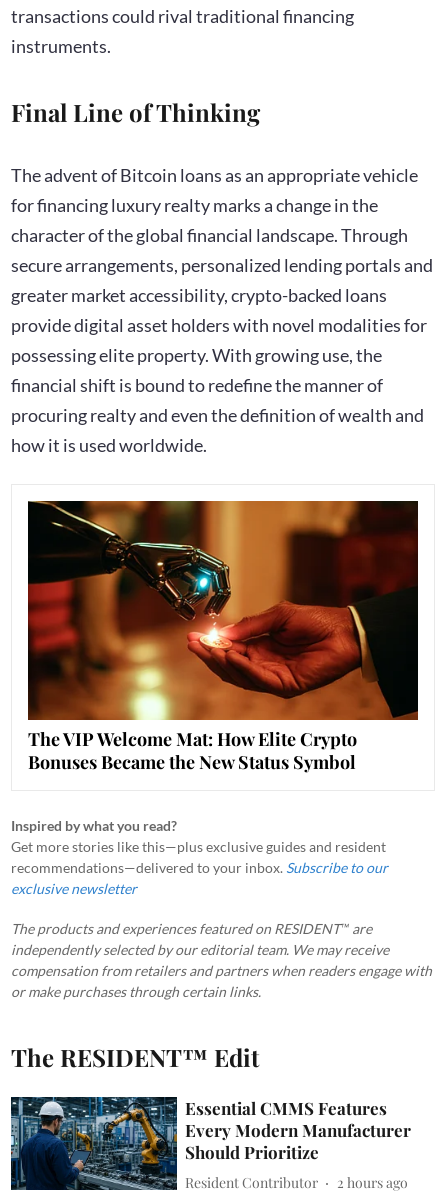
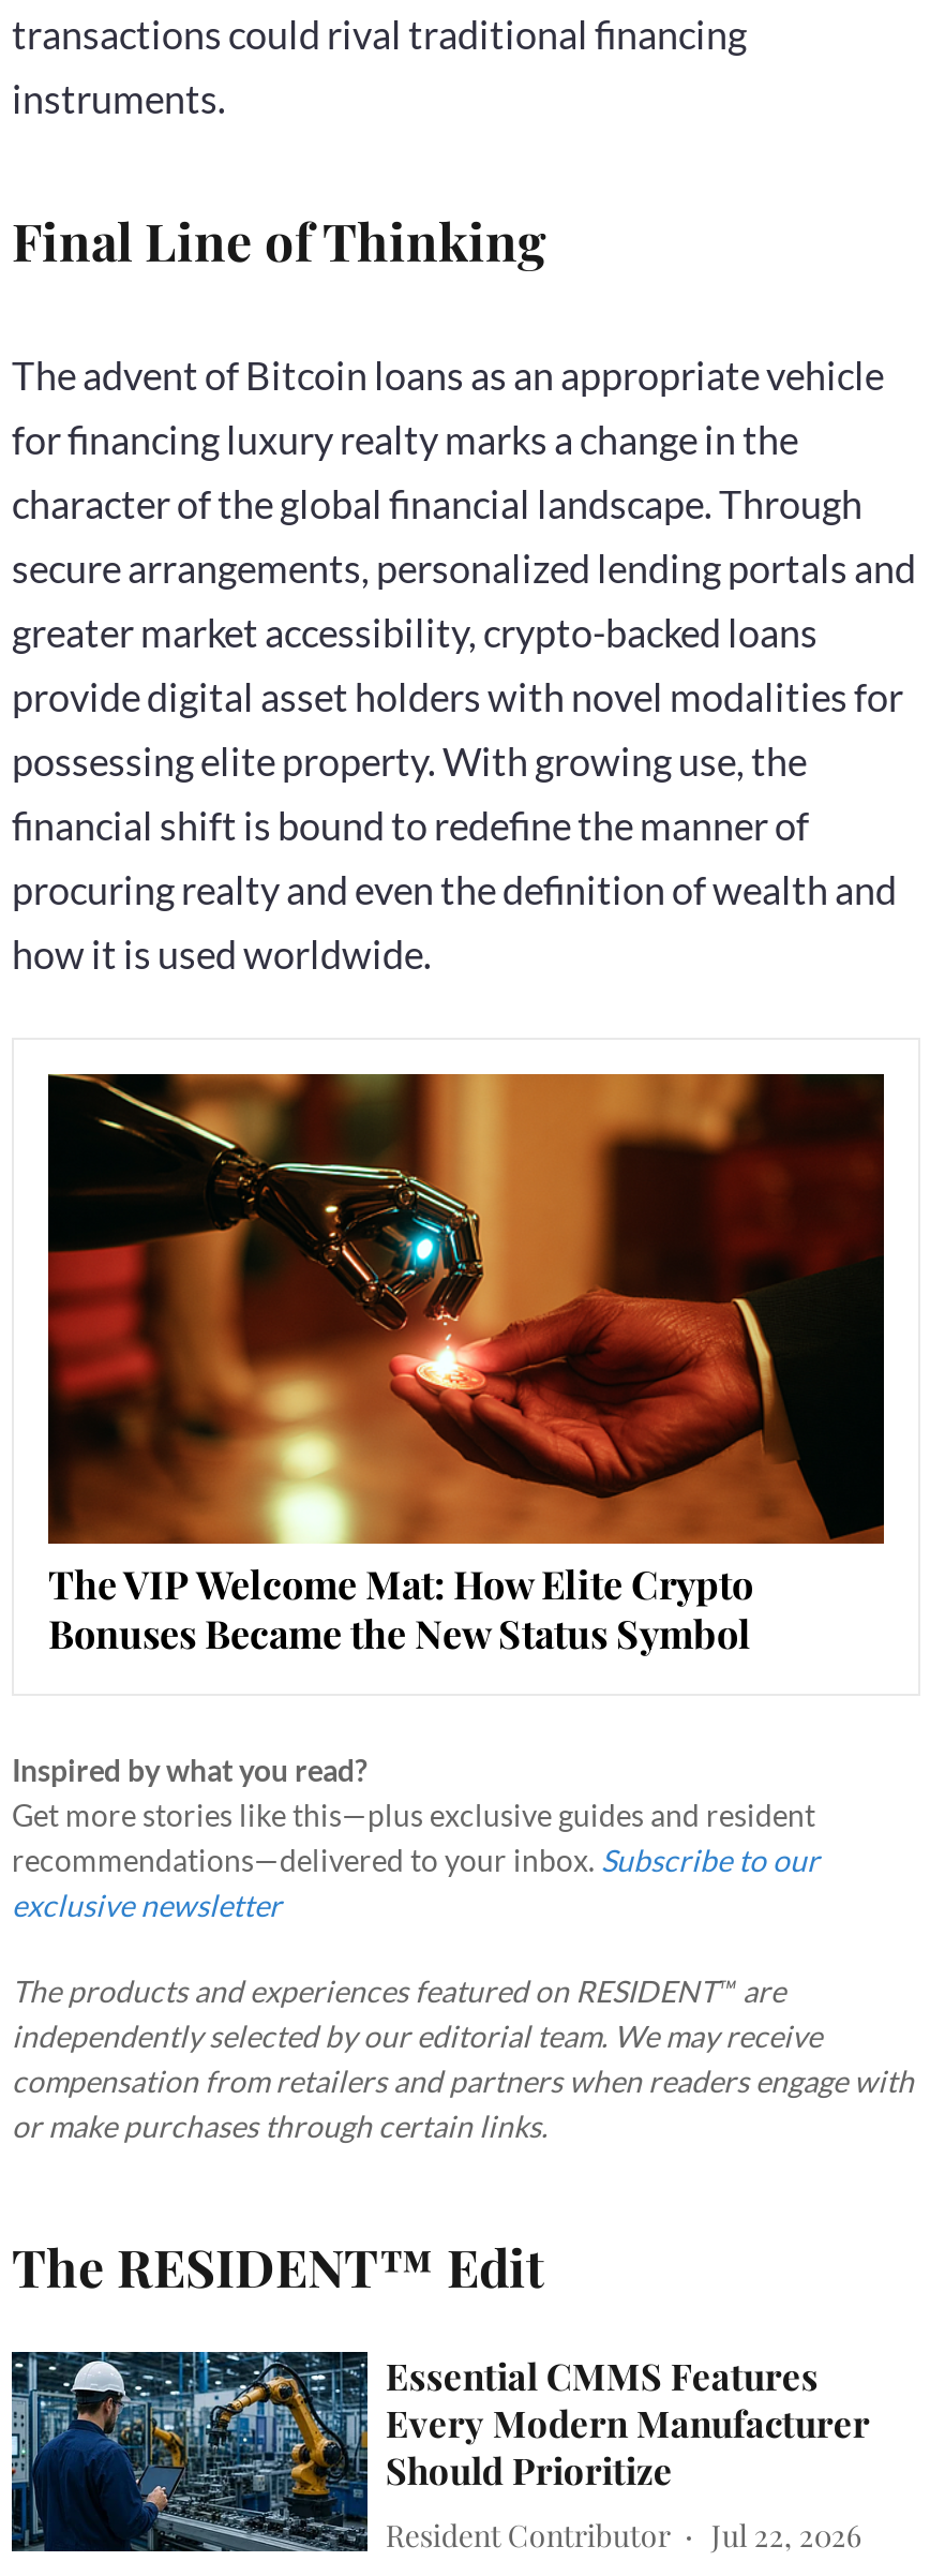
- Resident Contributor 2 hours ago
+ Resident Contributor Jul 22, 2026
